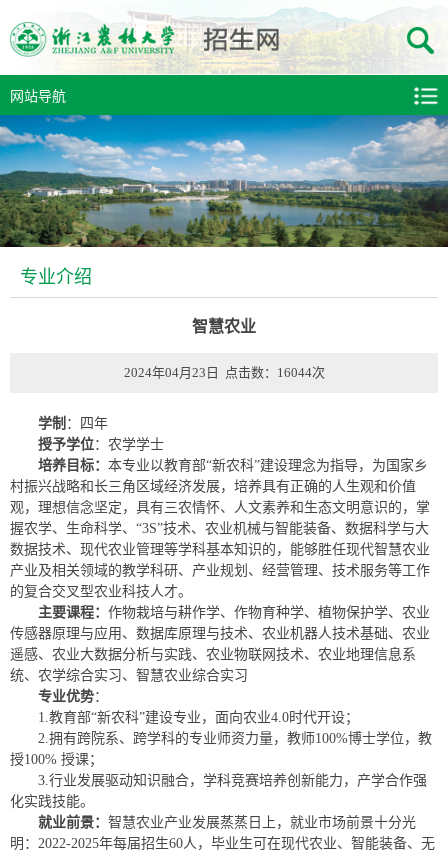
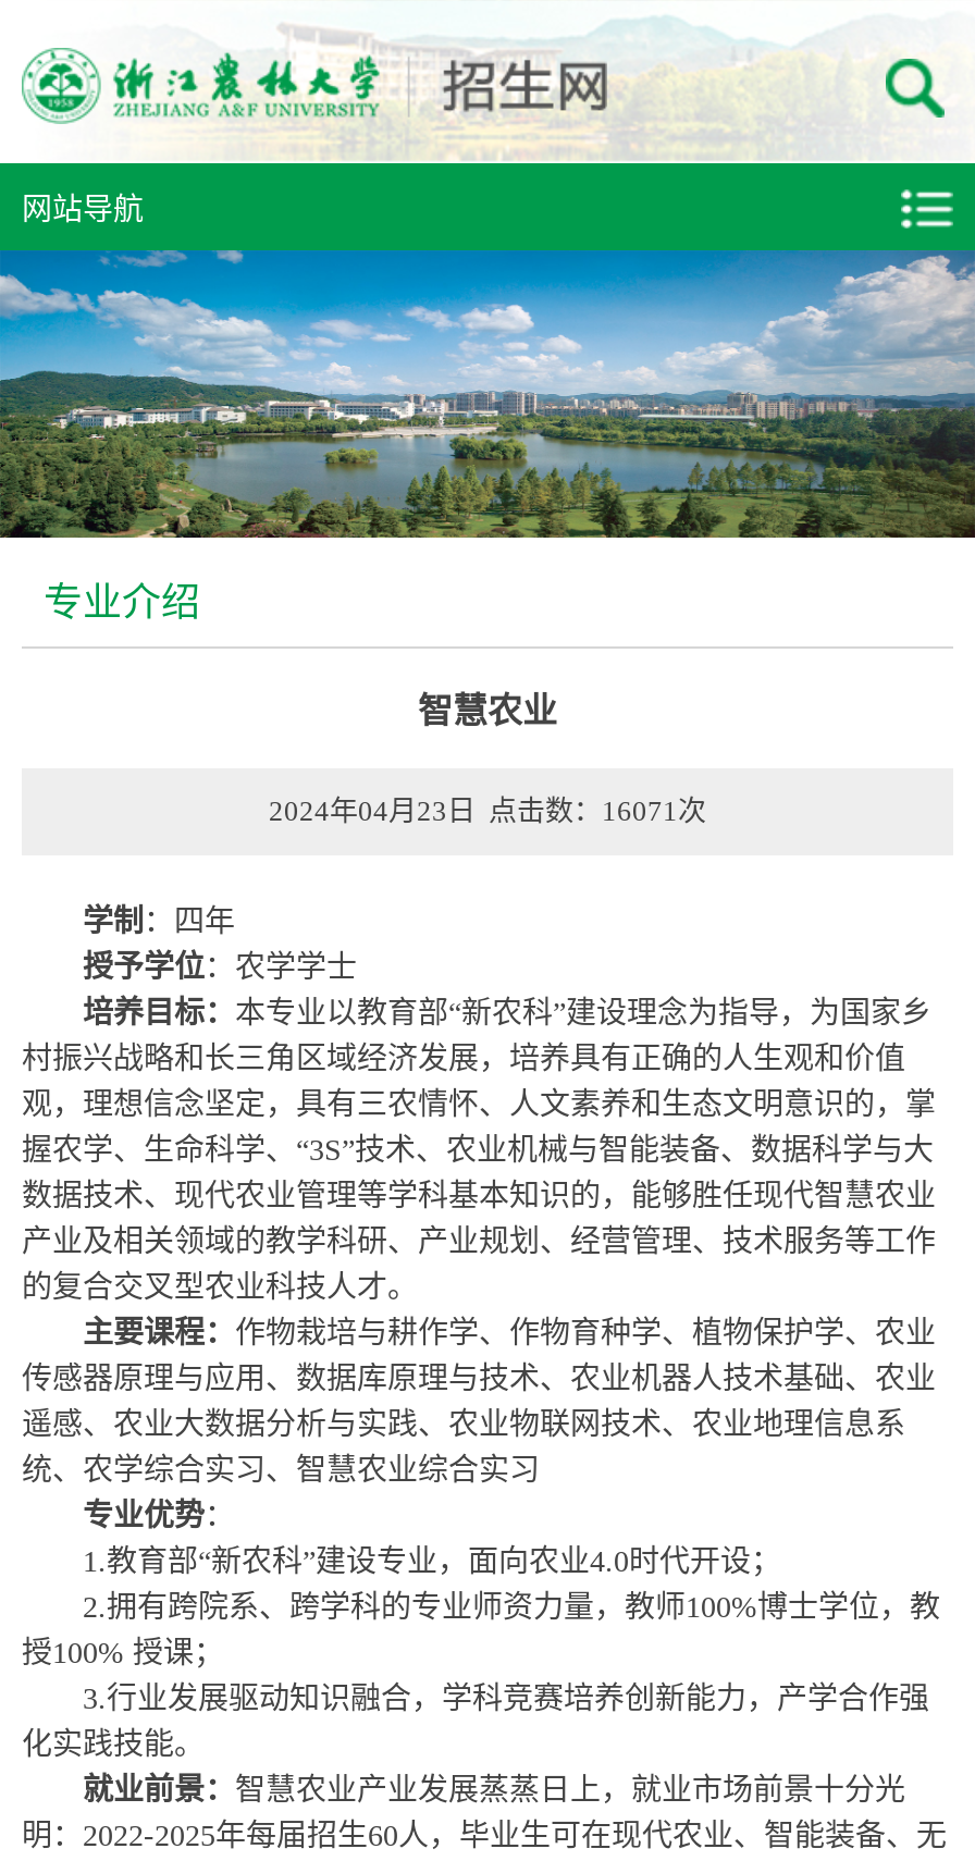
- 2024年04月23日 点击数：16044次
+ 2024年04月23日 点击数：16071次
